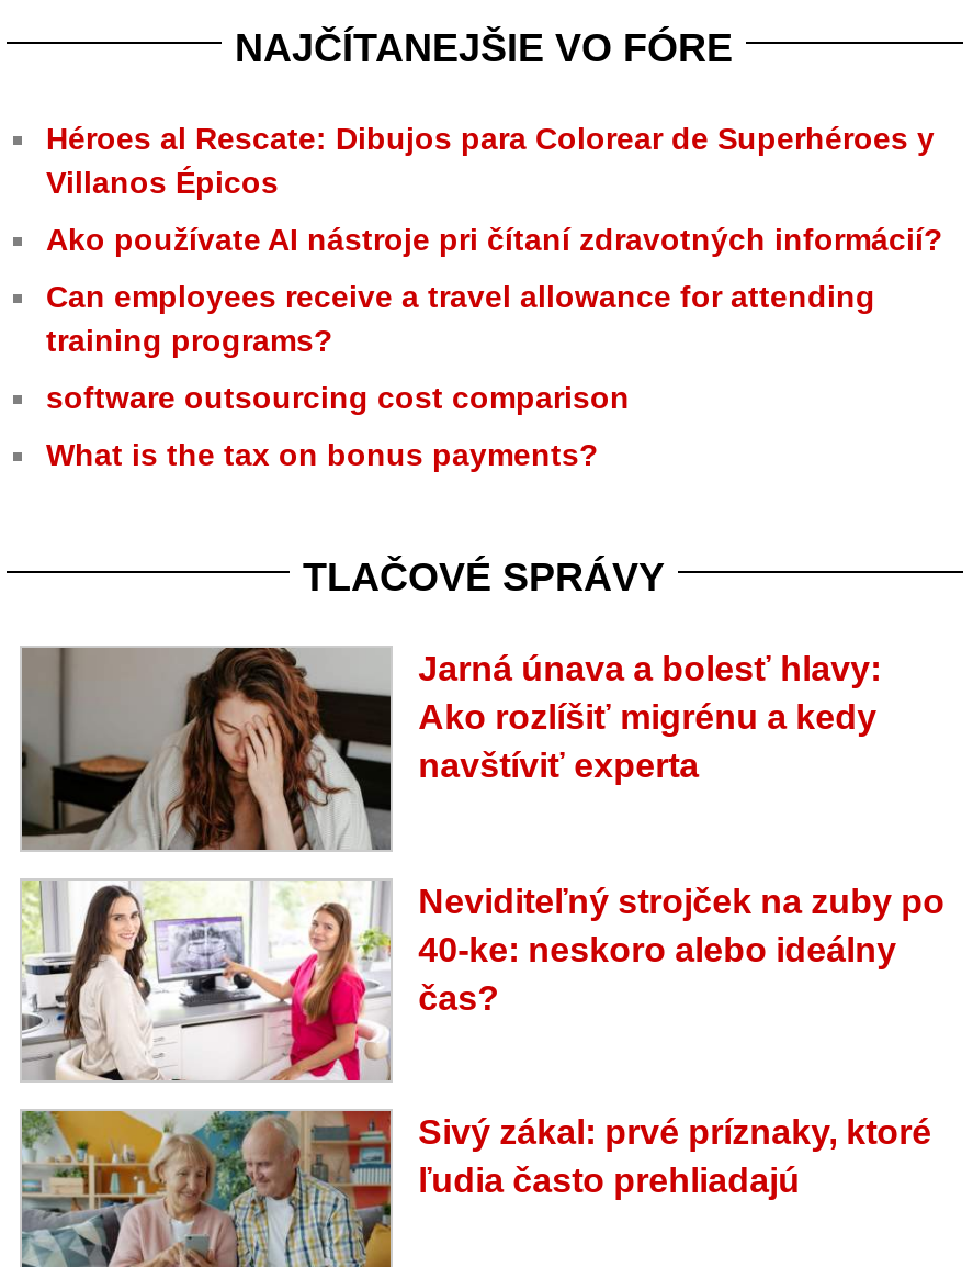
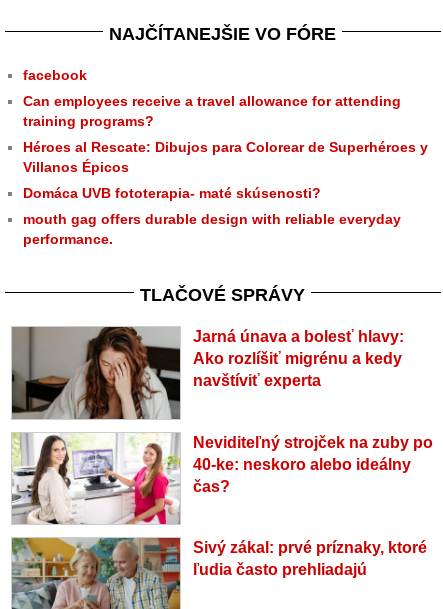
moved down: Héroes al Rescate: Dibujos para Colorear de Superhéroes y | Villanos Épicos

- Ako používate AI nástroje pri čítaní zdravotných informácií?
+ facebook

moved up: Can employees receive a travel allowance for attending | training programs?

- software outsourcing cost comparison
- What is the tax on bonus payments?
+ Domáca UVB fototerapia- maté skúsenosti?
+ mouth gag offers durable design with reliable everyday
+ performance.
